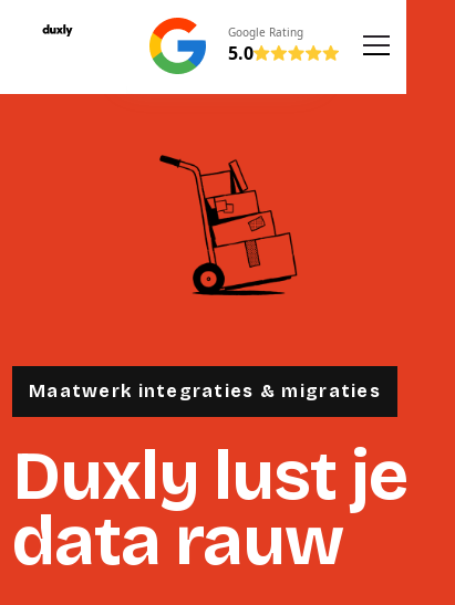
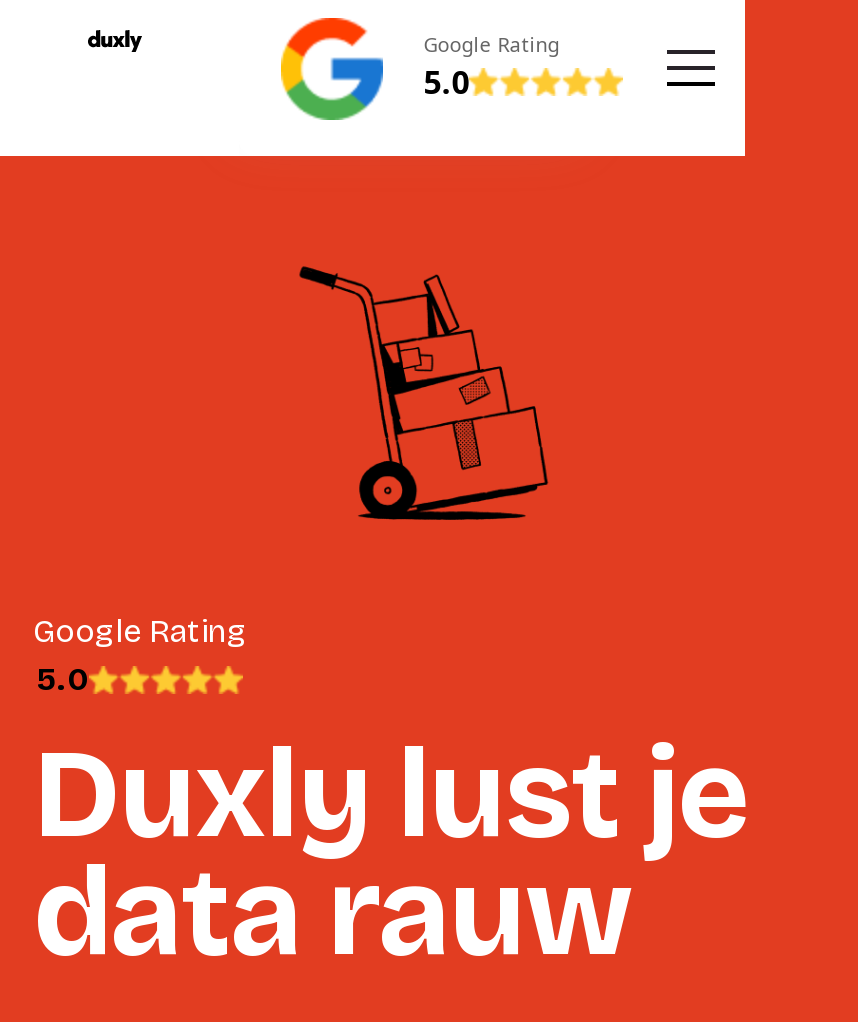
- Maatwerk integraties & migraties
+ Google Rating
+ 5.0
